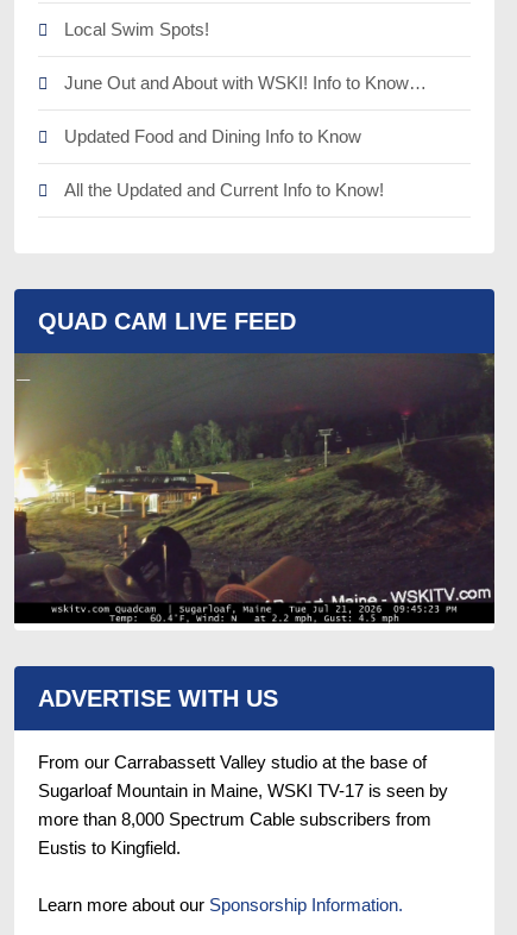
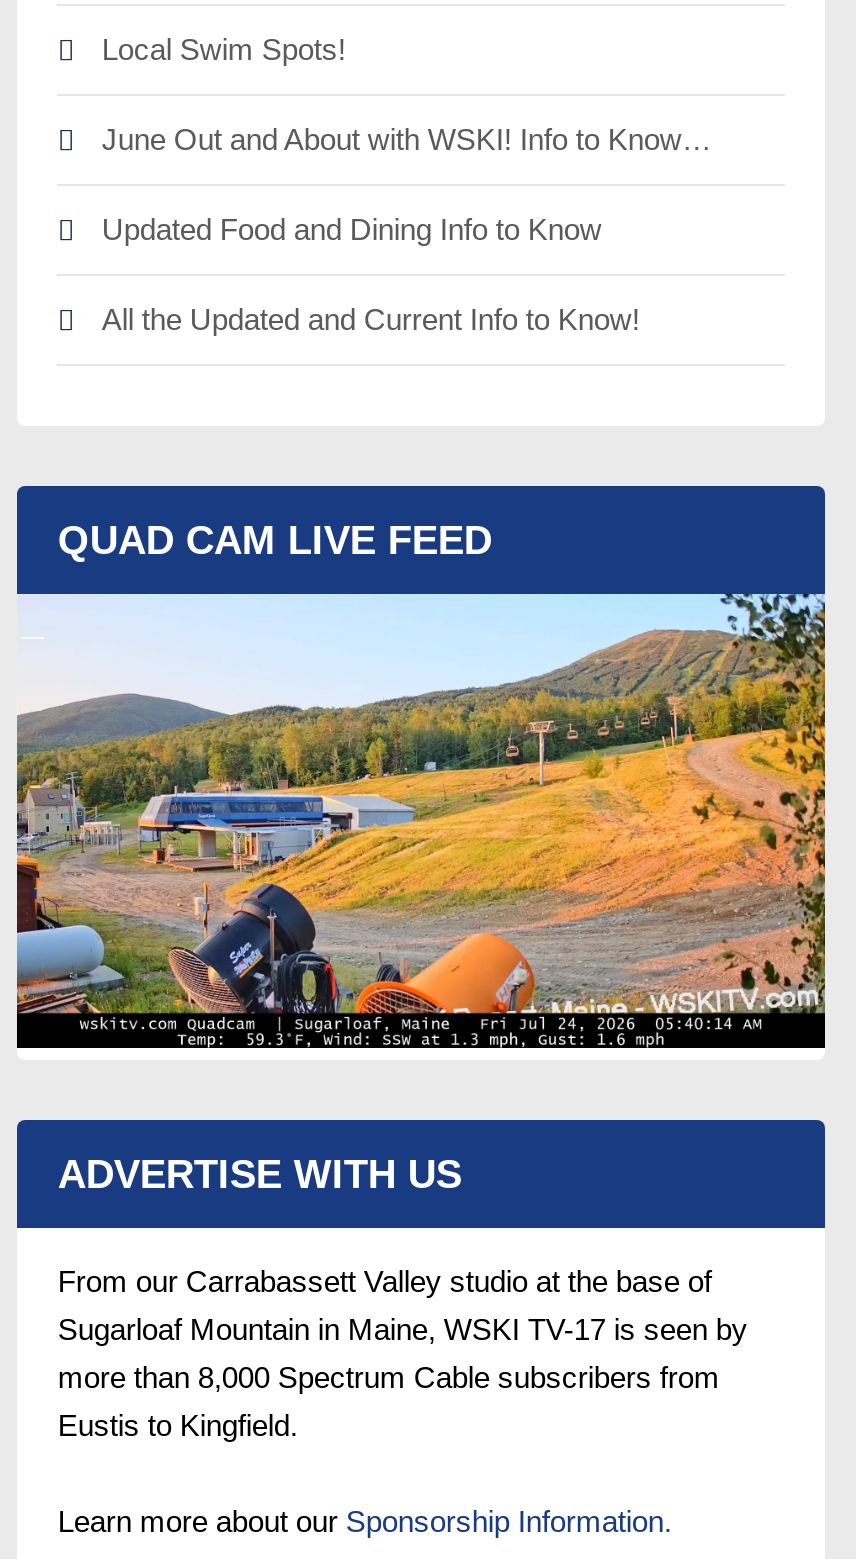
- [image]
+ [image]
